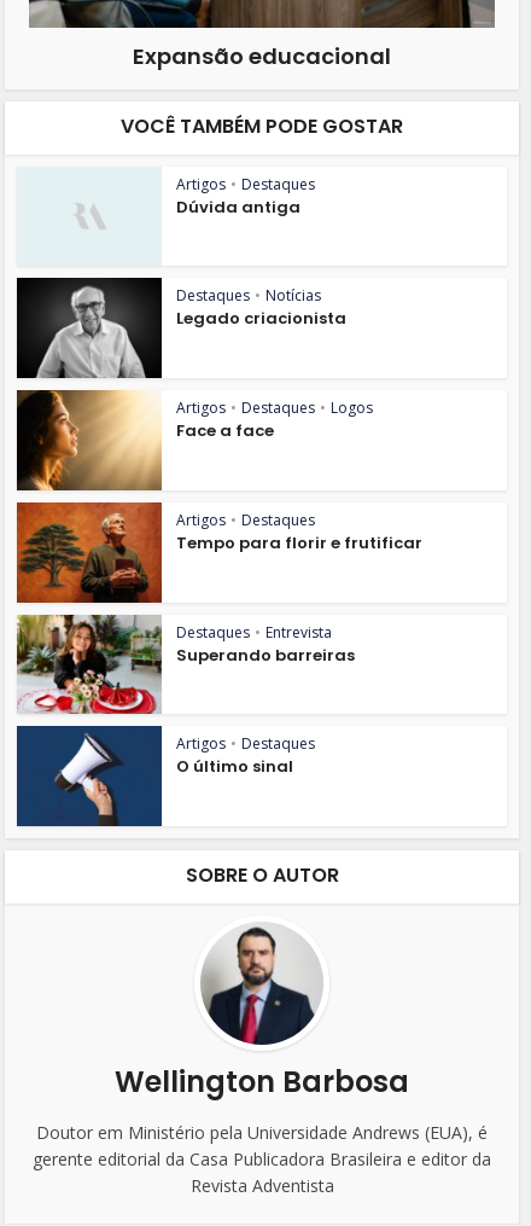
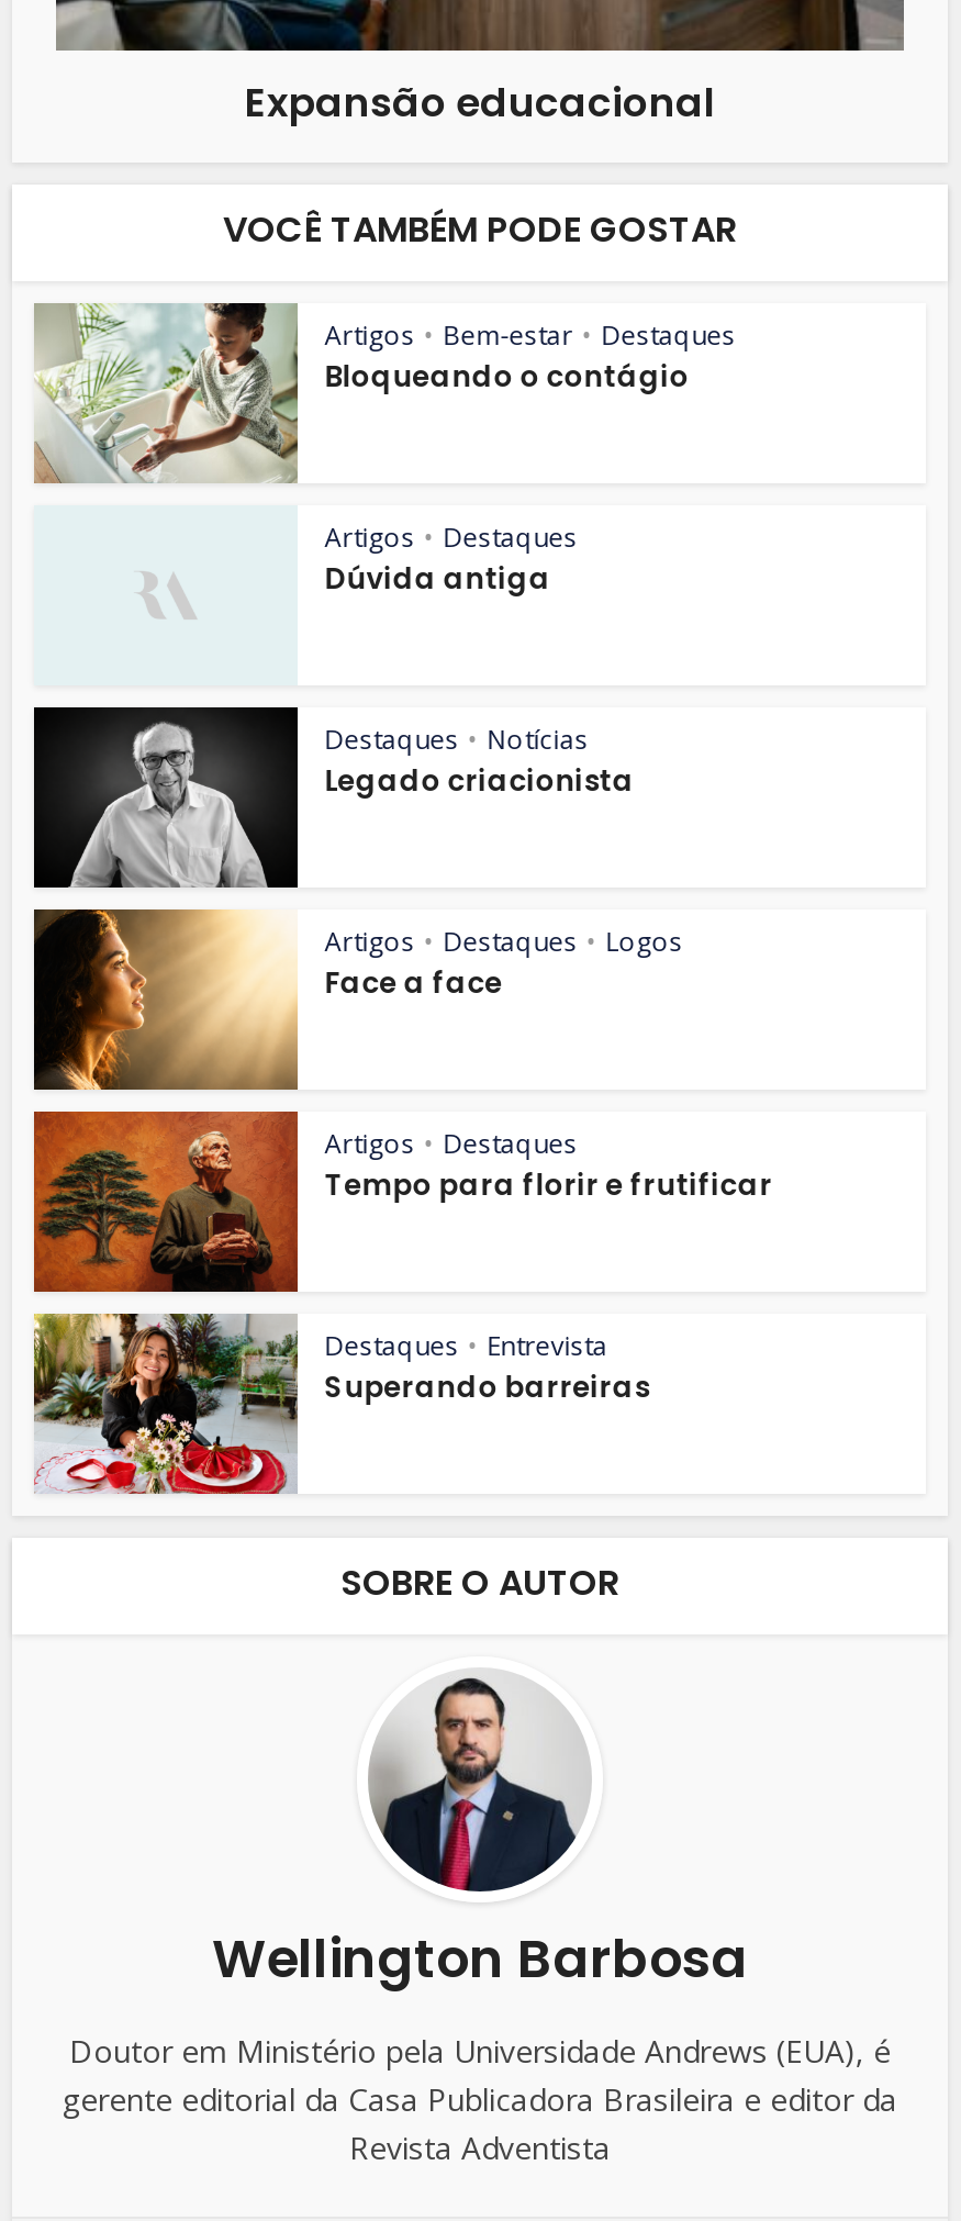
+ [image]
+ Artigos • Bem-estar • Destaques
+ Bloqueando o contágio

moved down: [image] | Artigos • Destaques | Dúvida antiga | ... | Destaques • Entrevista | Superando barreiras

- [image]
- Artigos • Destaques
- O último sinal
